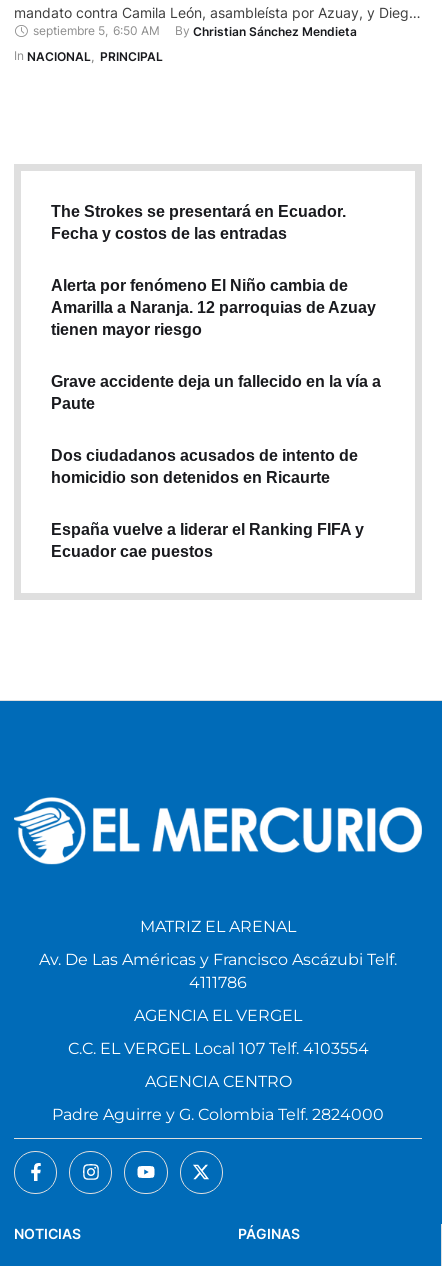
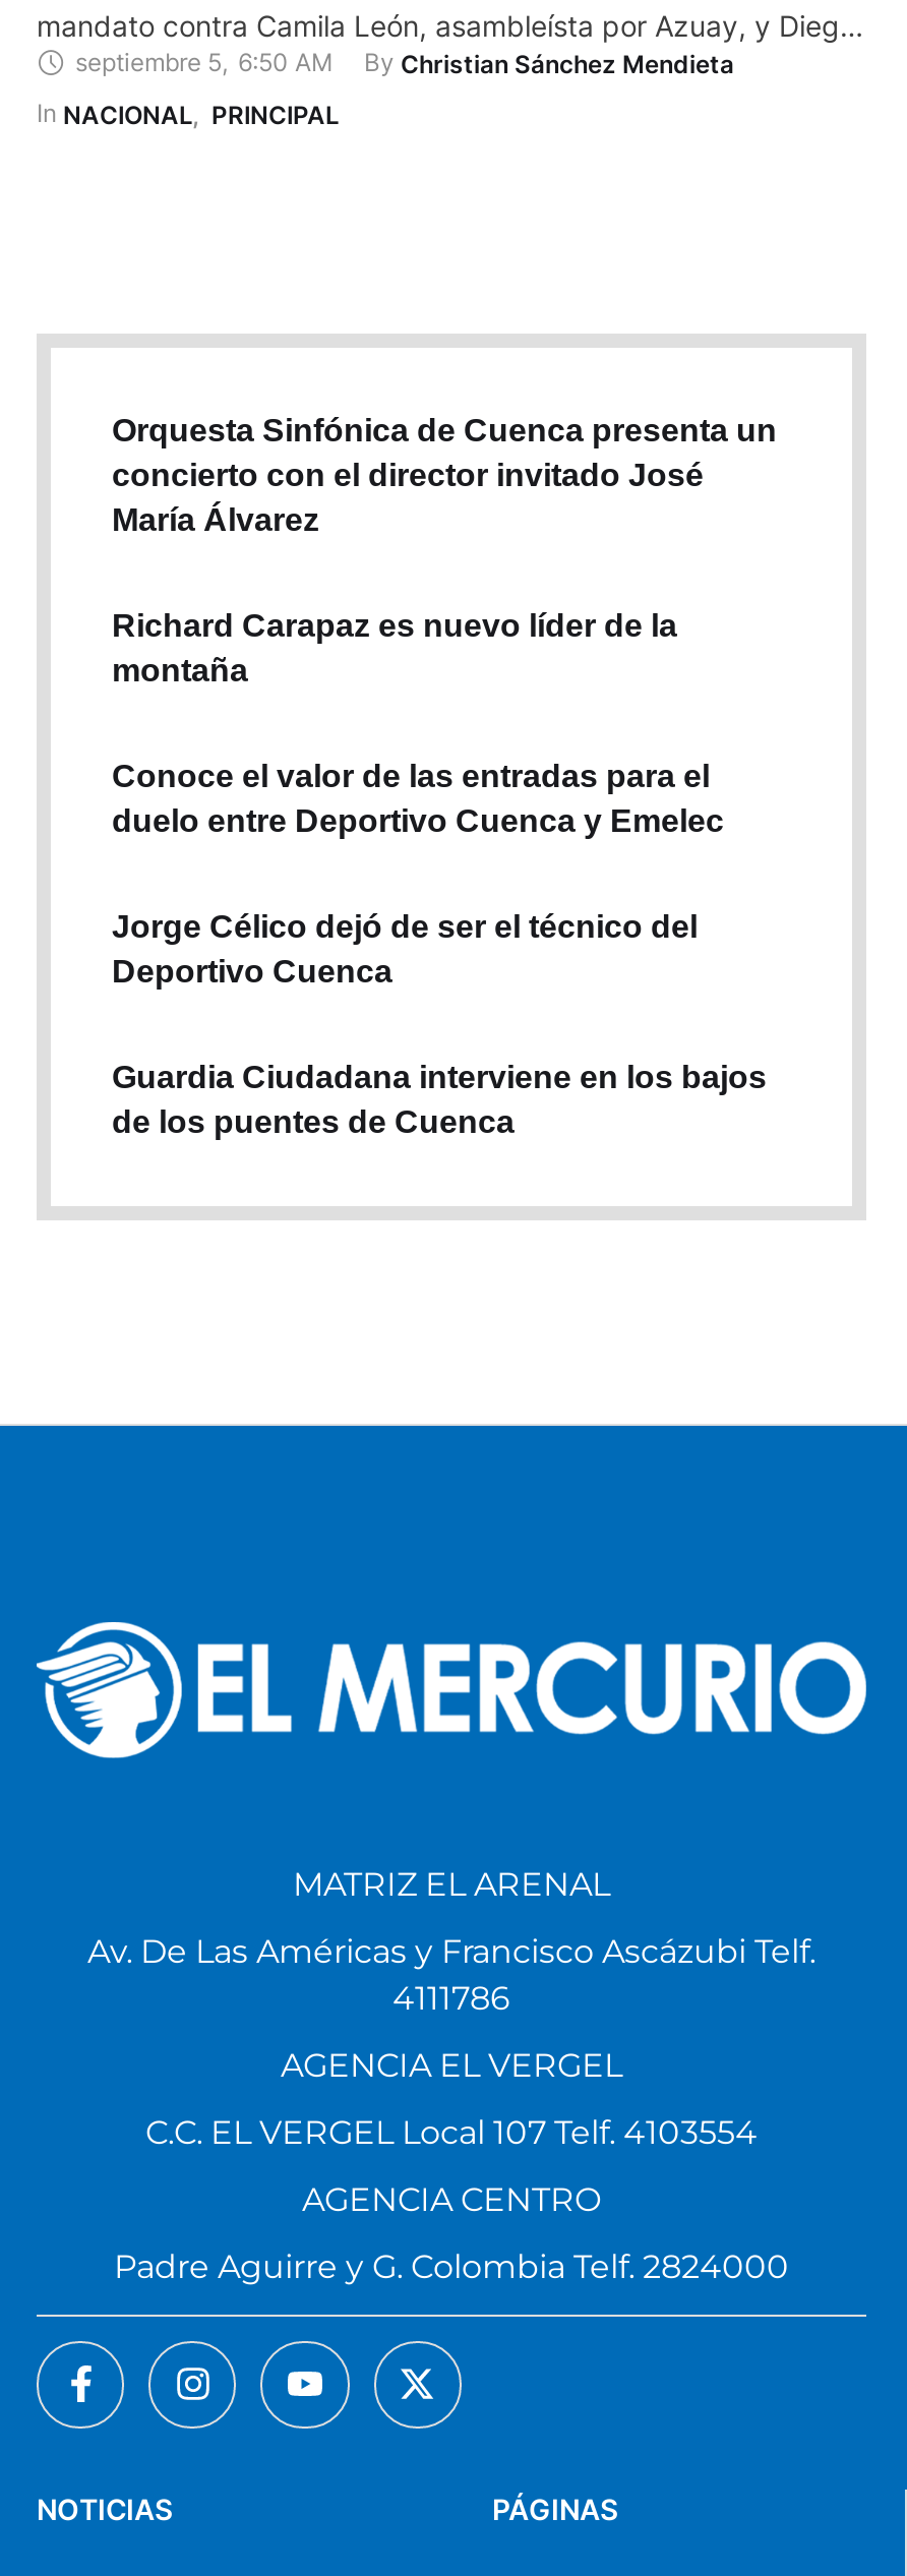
- The Strokes se presentará en Ecuador.
- Fecha y costos de las entradas
+ Orquesta Sinfónica de Cuenca presenta un
+ concierto con el director invitado José
+ María Álvarez

- Alerta por fenómeno El Niño cambia de
- Amarilla a Naranja. 12 parroquias de Azuay
- tienen mayor riesgo
+ Richard Carapaz es nuevo líder de la
+ montaña

- Grave accidente deja un fallecido en la vía a
- Paute
+ Conoce el valor de las entradas para el
+ duelo entre Deportivo Cuenca y Emelec

- Dos ciudadanos acusados de intento de
- homicidio son detenidos en Ricaurte
+ Jorge Célico dejó de ser el técnico del
+ Deportivo Cuenca

- España vuelve a liderar el Ranking FIFA y
- Ecuador cae puestos
+ Guardia Ciudadana interviene en los bajos
+ de los puentes de Cuenca
